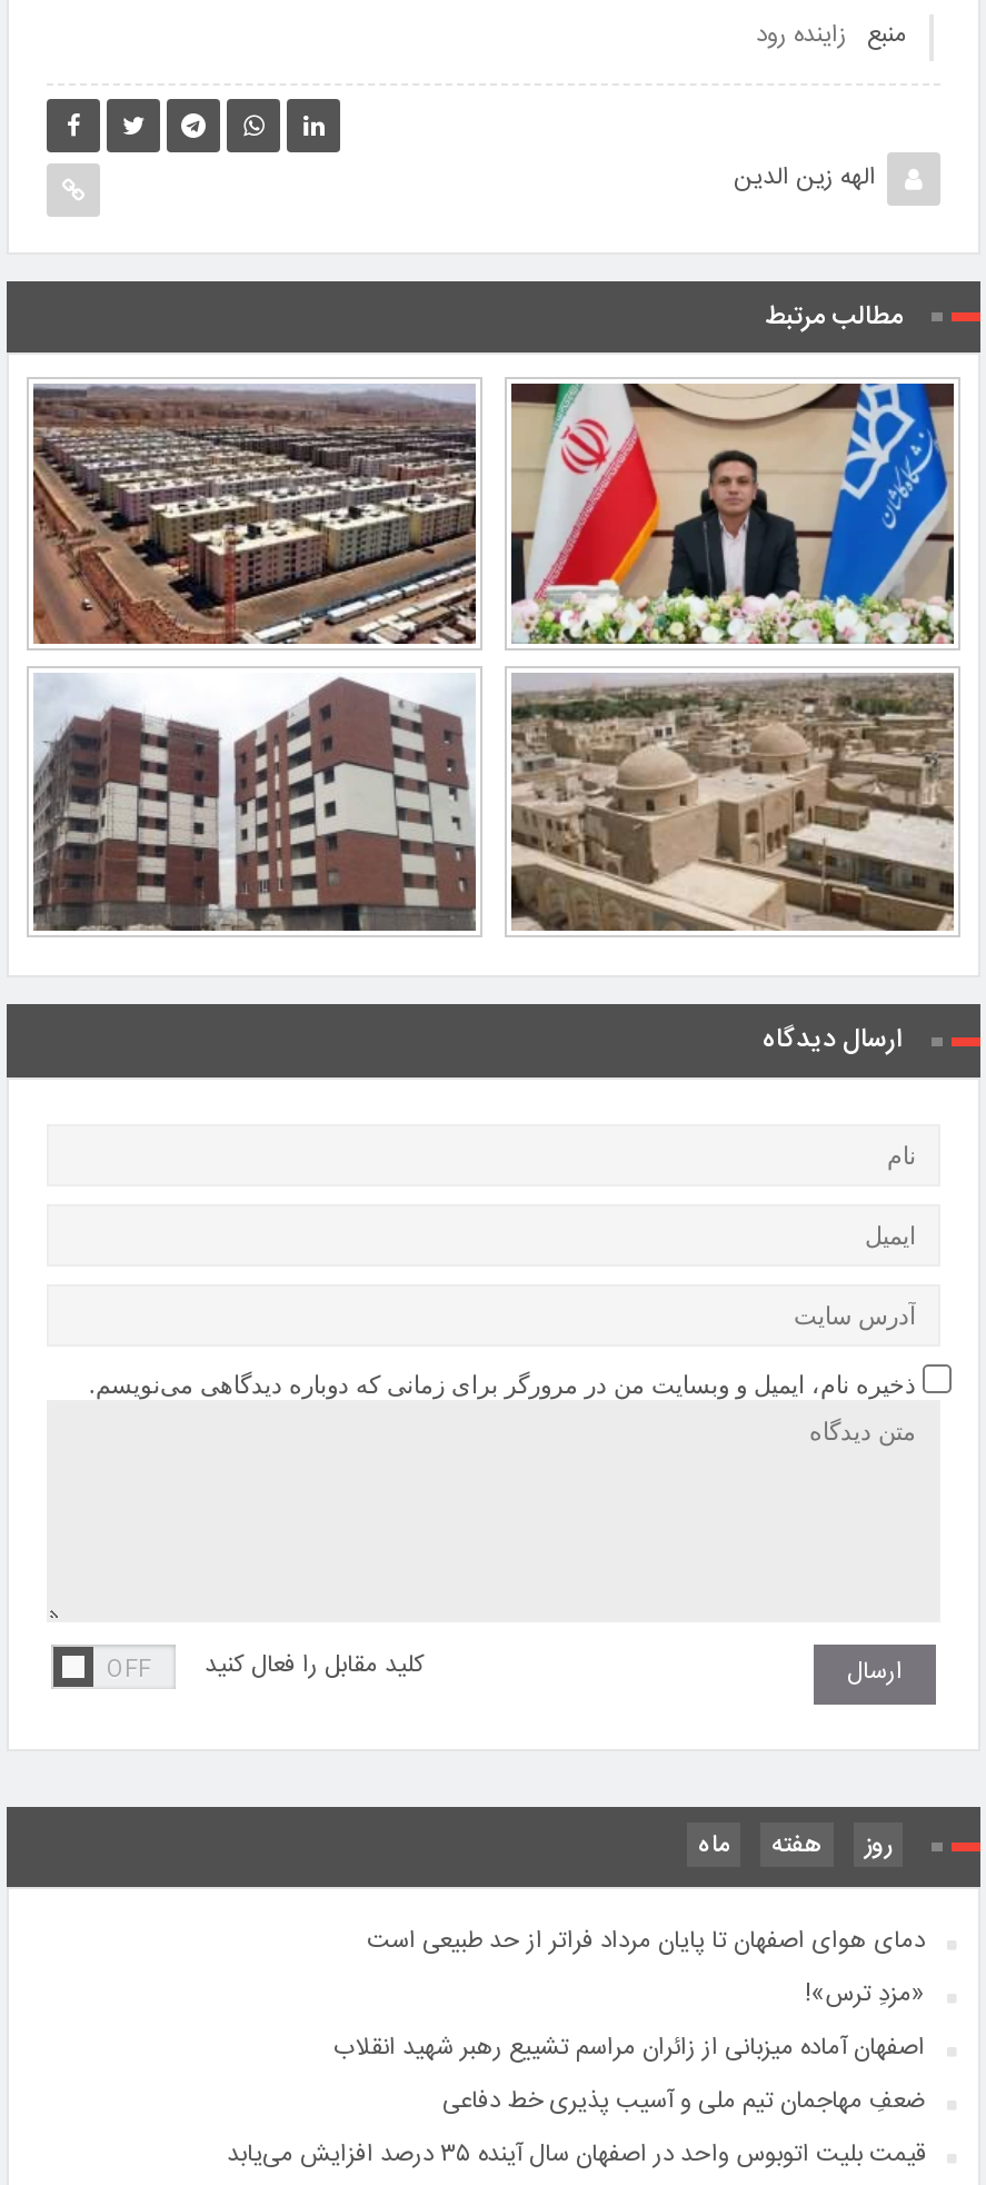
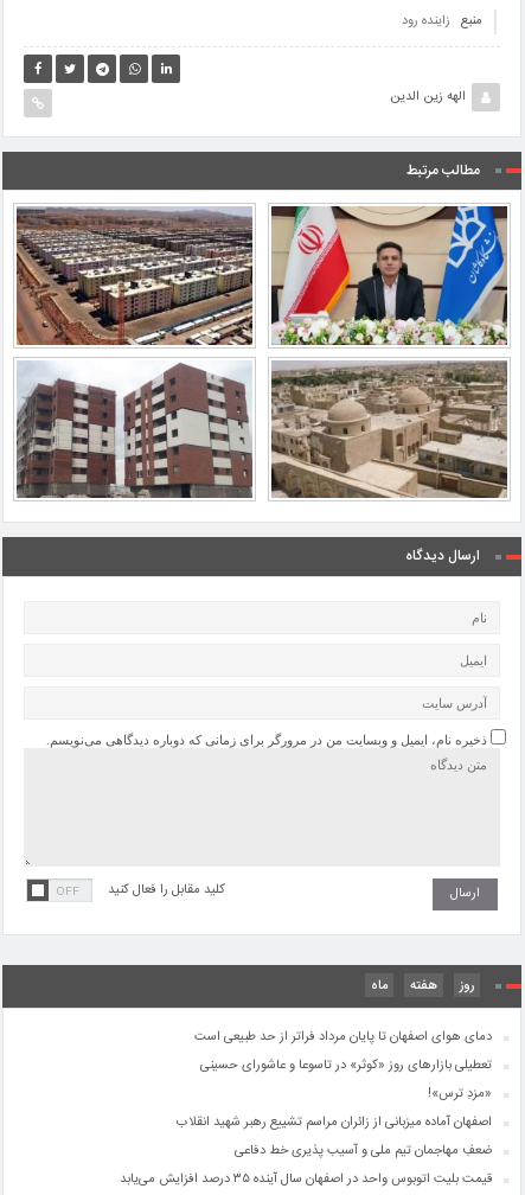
+ تعطیلی بازارهای روز «کوثر» در تاسوعا و عاشورای حسینی
